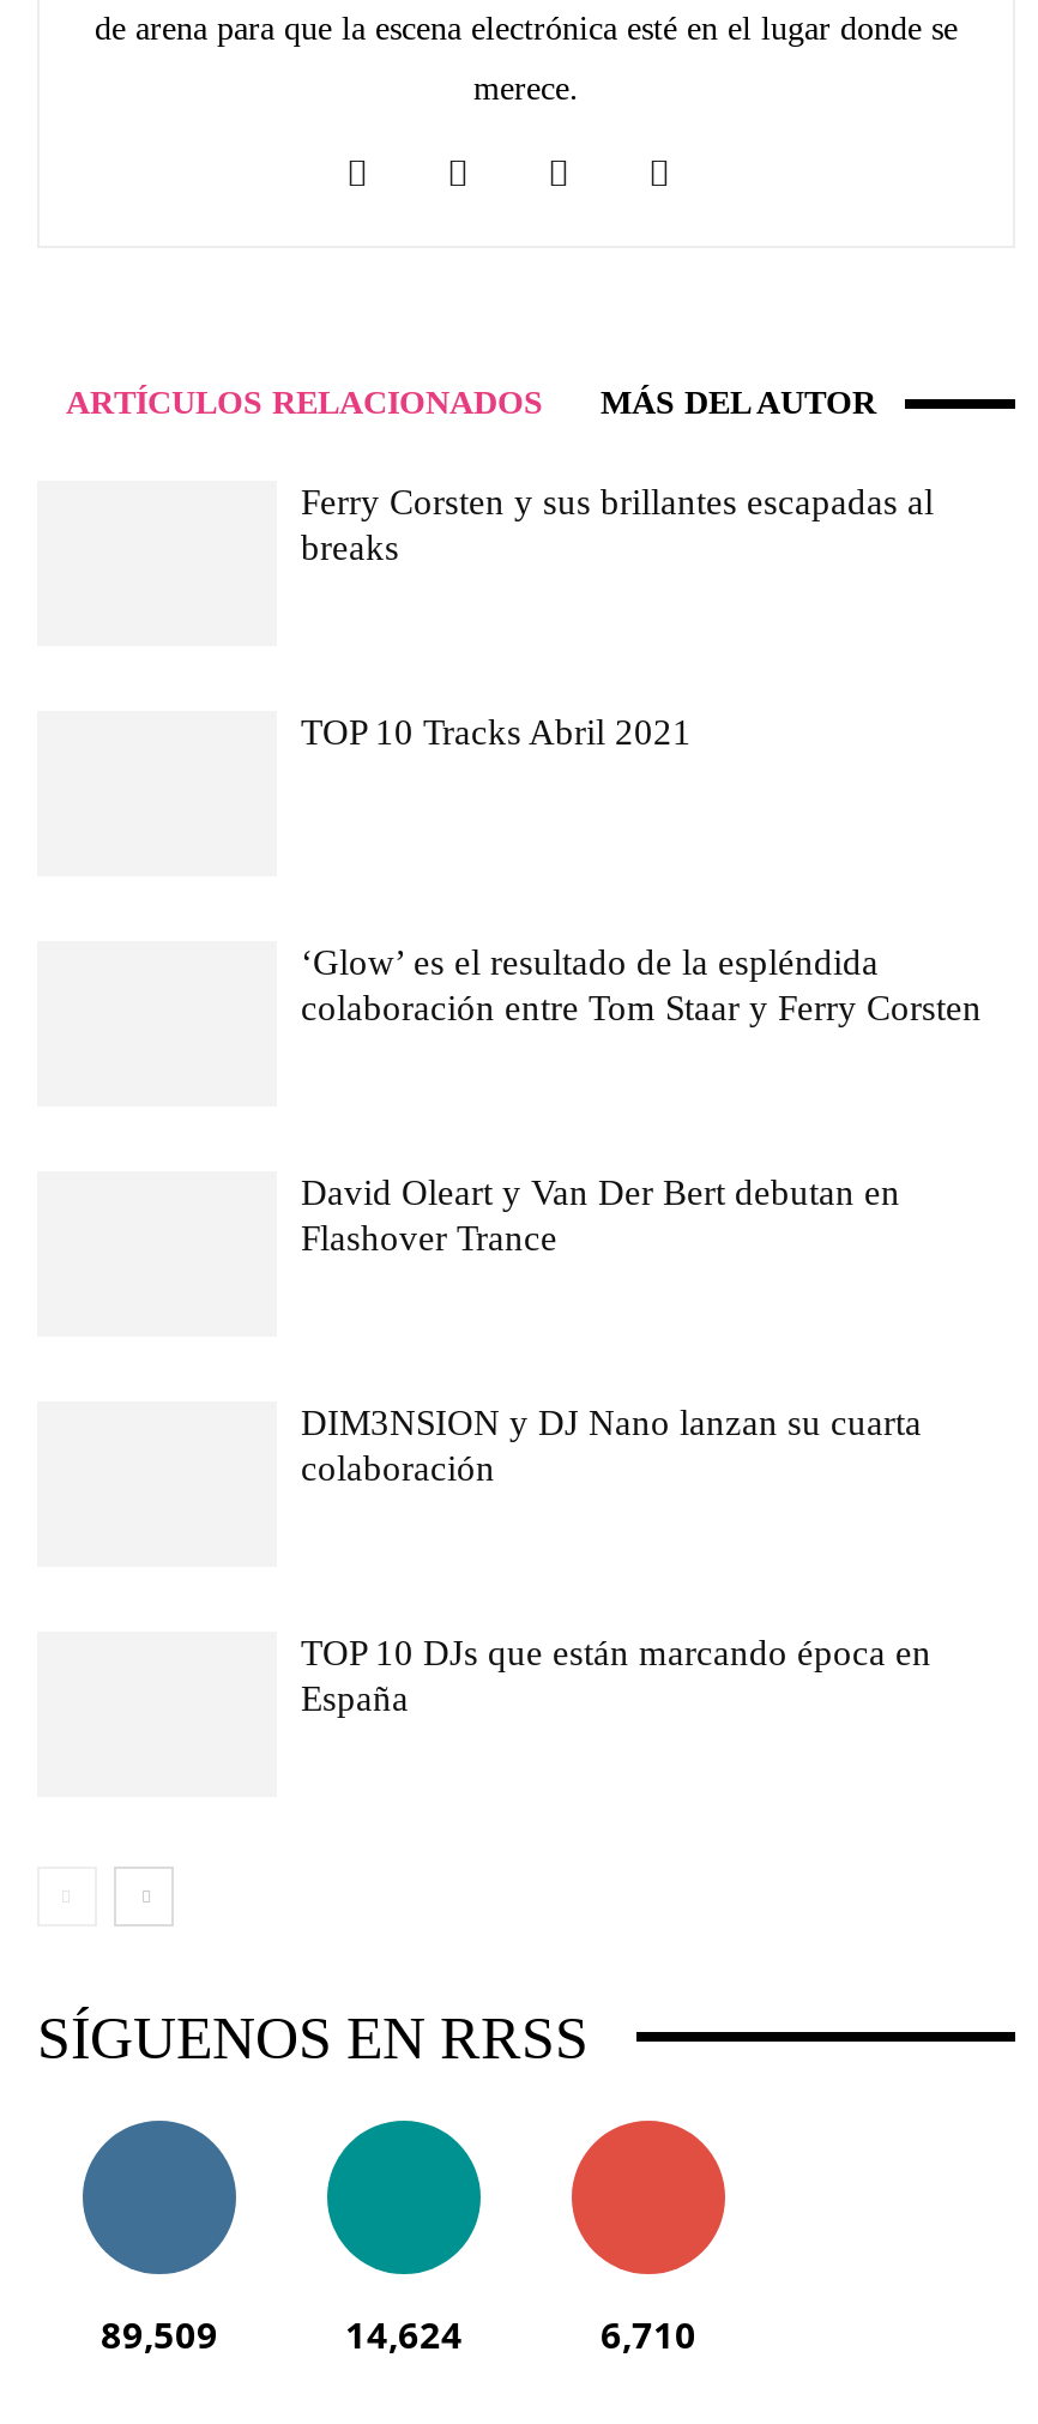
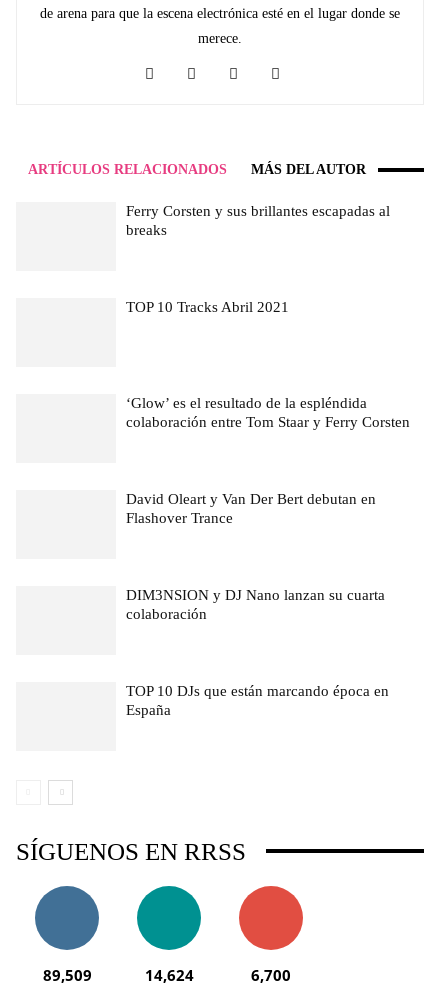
- 6,710
+ 6,700
